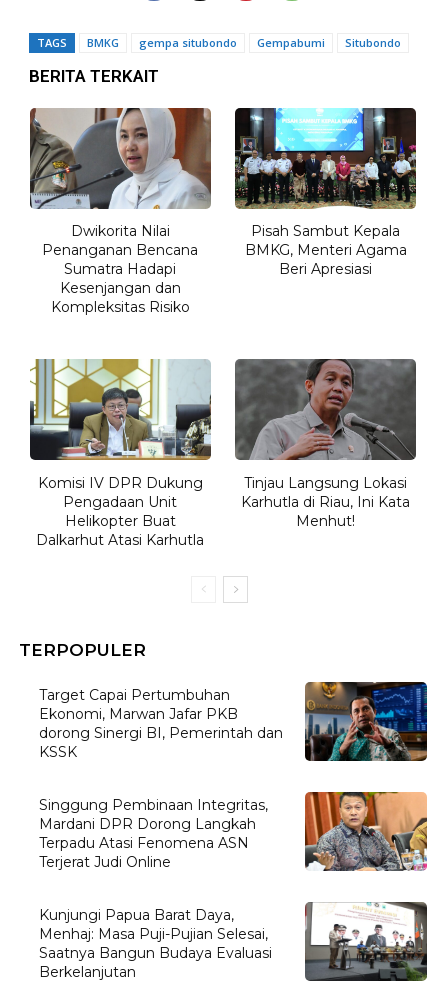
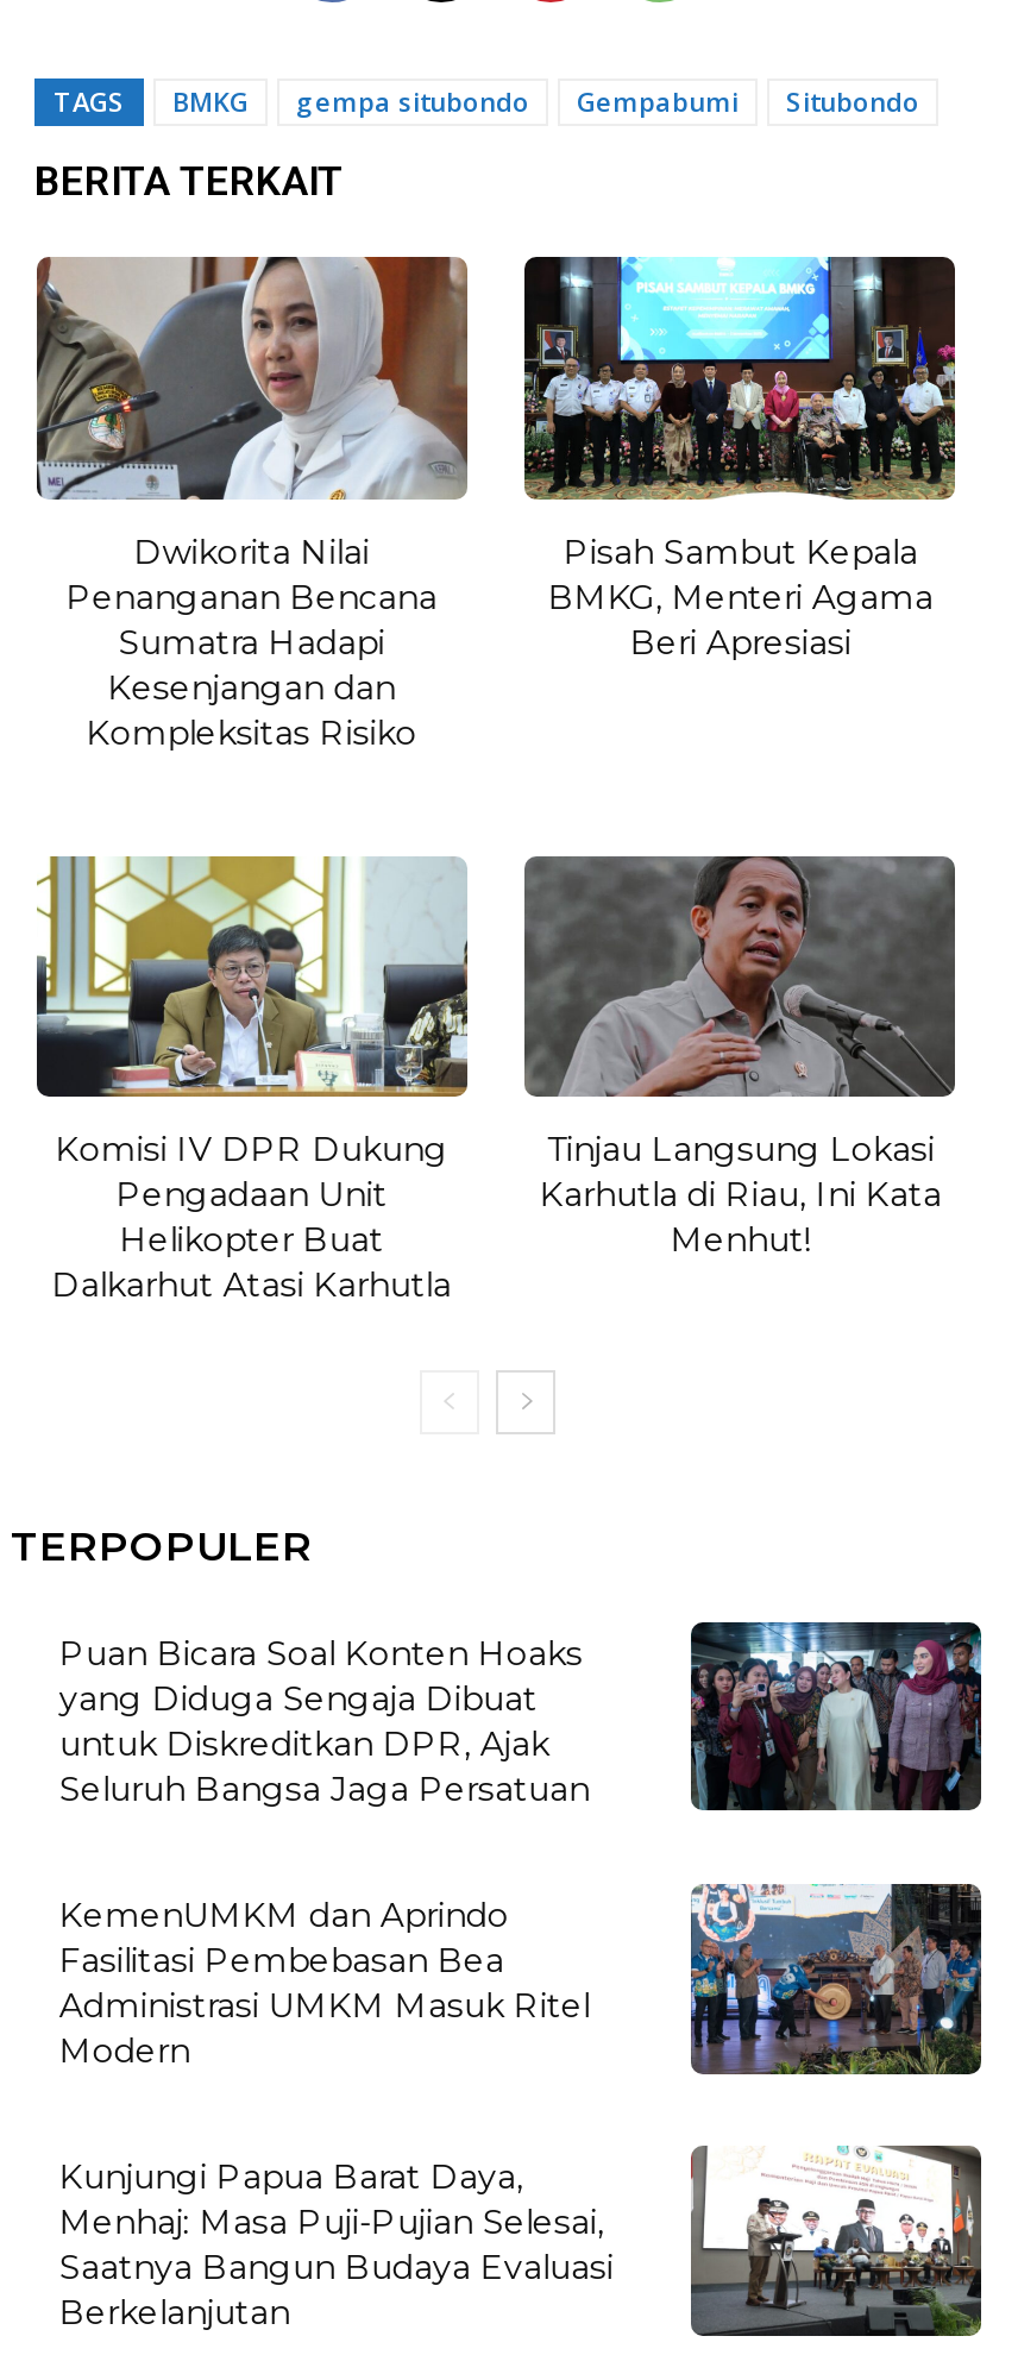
- Target Capai Pertumbuhan
- Ekonomi, Marwan Jafar PKB
- dorong Sinergi BI, Pemerintah dan
- KSSK
+ Puan Bicara Soal Konten Hoaks
+ yang Diduga Sengaja Dibuat
+ untuk Diskreditkan DPR, Ajak
+ Seluruh Bangsa Jaga Persatuan

- [image]
+ [image]

- Singgung Pembinaan Integritas,
- Mardani DPR Dorong Langkah
- Terpadu Atasi Fenomena ASN
- Terjerat Judi Online
+ KemenUMKM dan Aprindo
+ Fasilitasi Pembebasan Bea
+ Administrasi UMKM Masuk Ritel
+ Modern

- [image]
+ [image]
